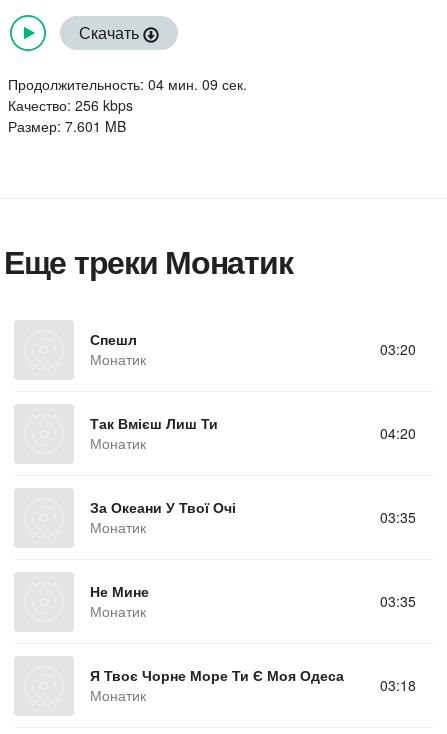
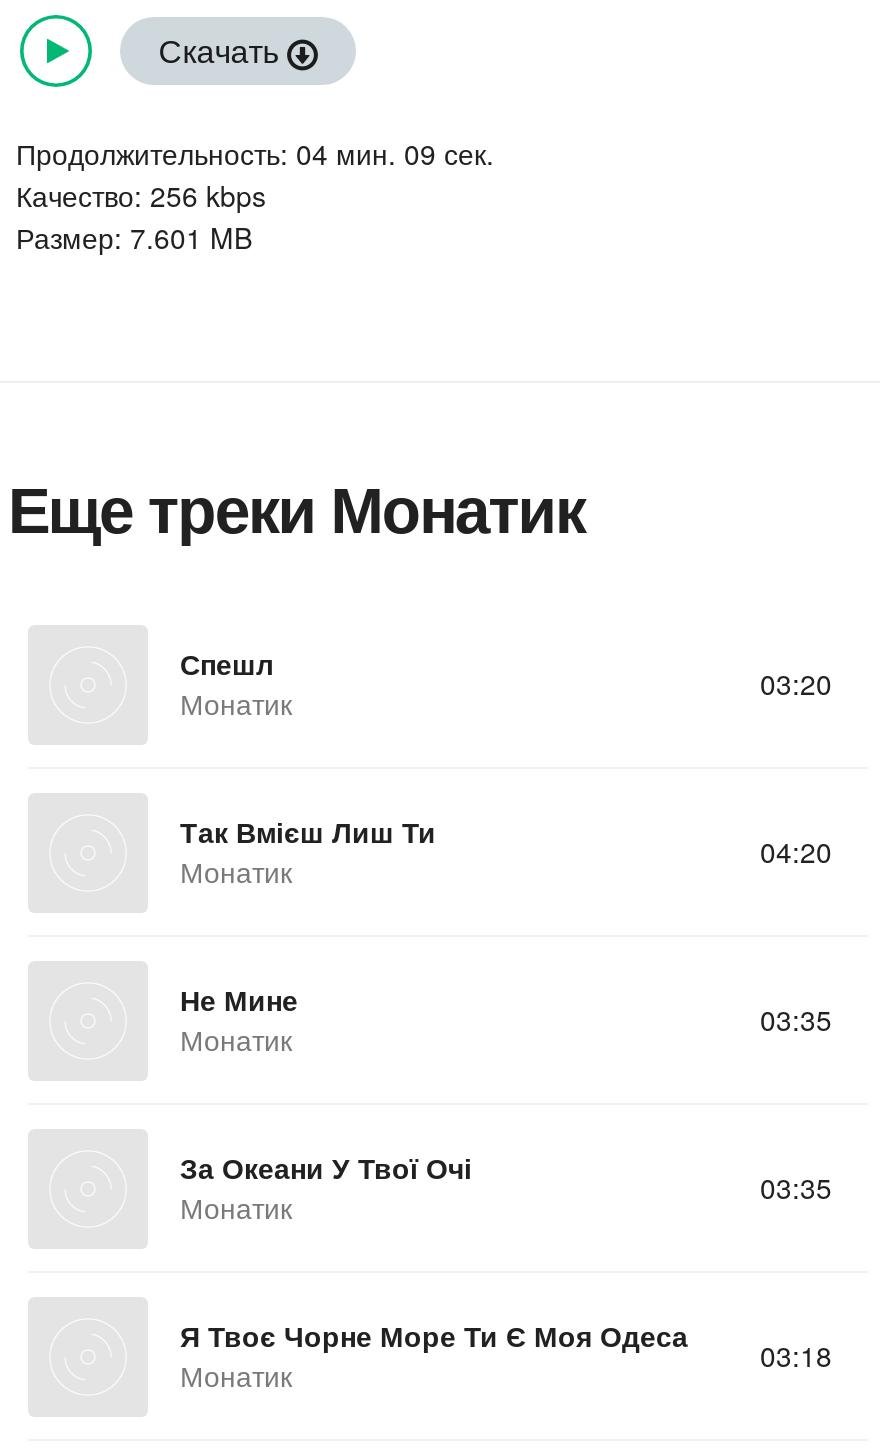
moved down: За Океани У Твої Очі

moved up: Не Мине
